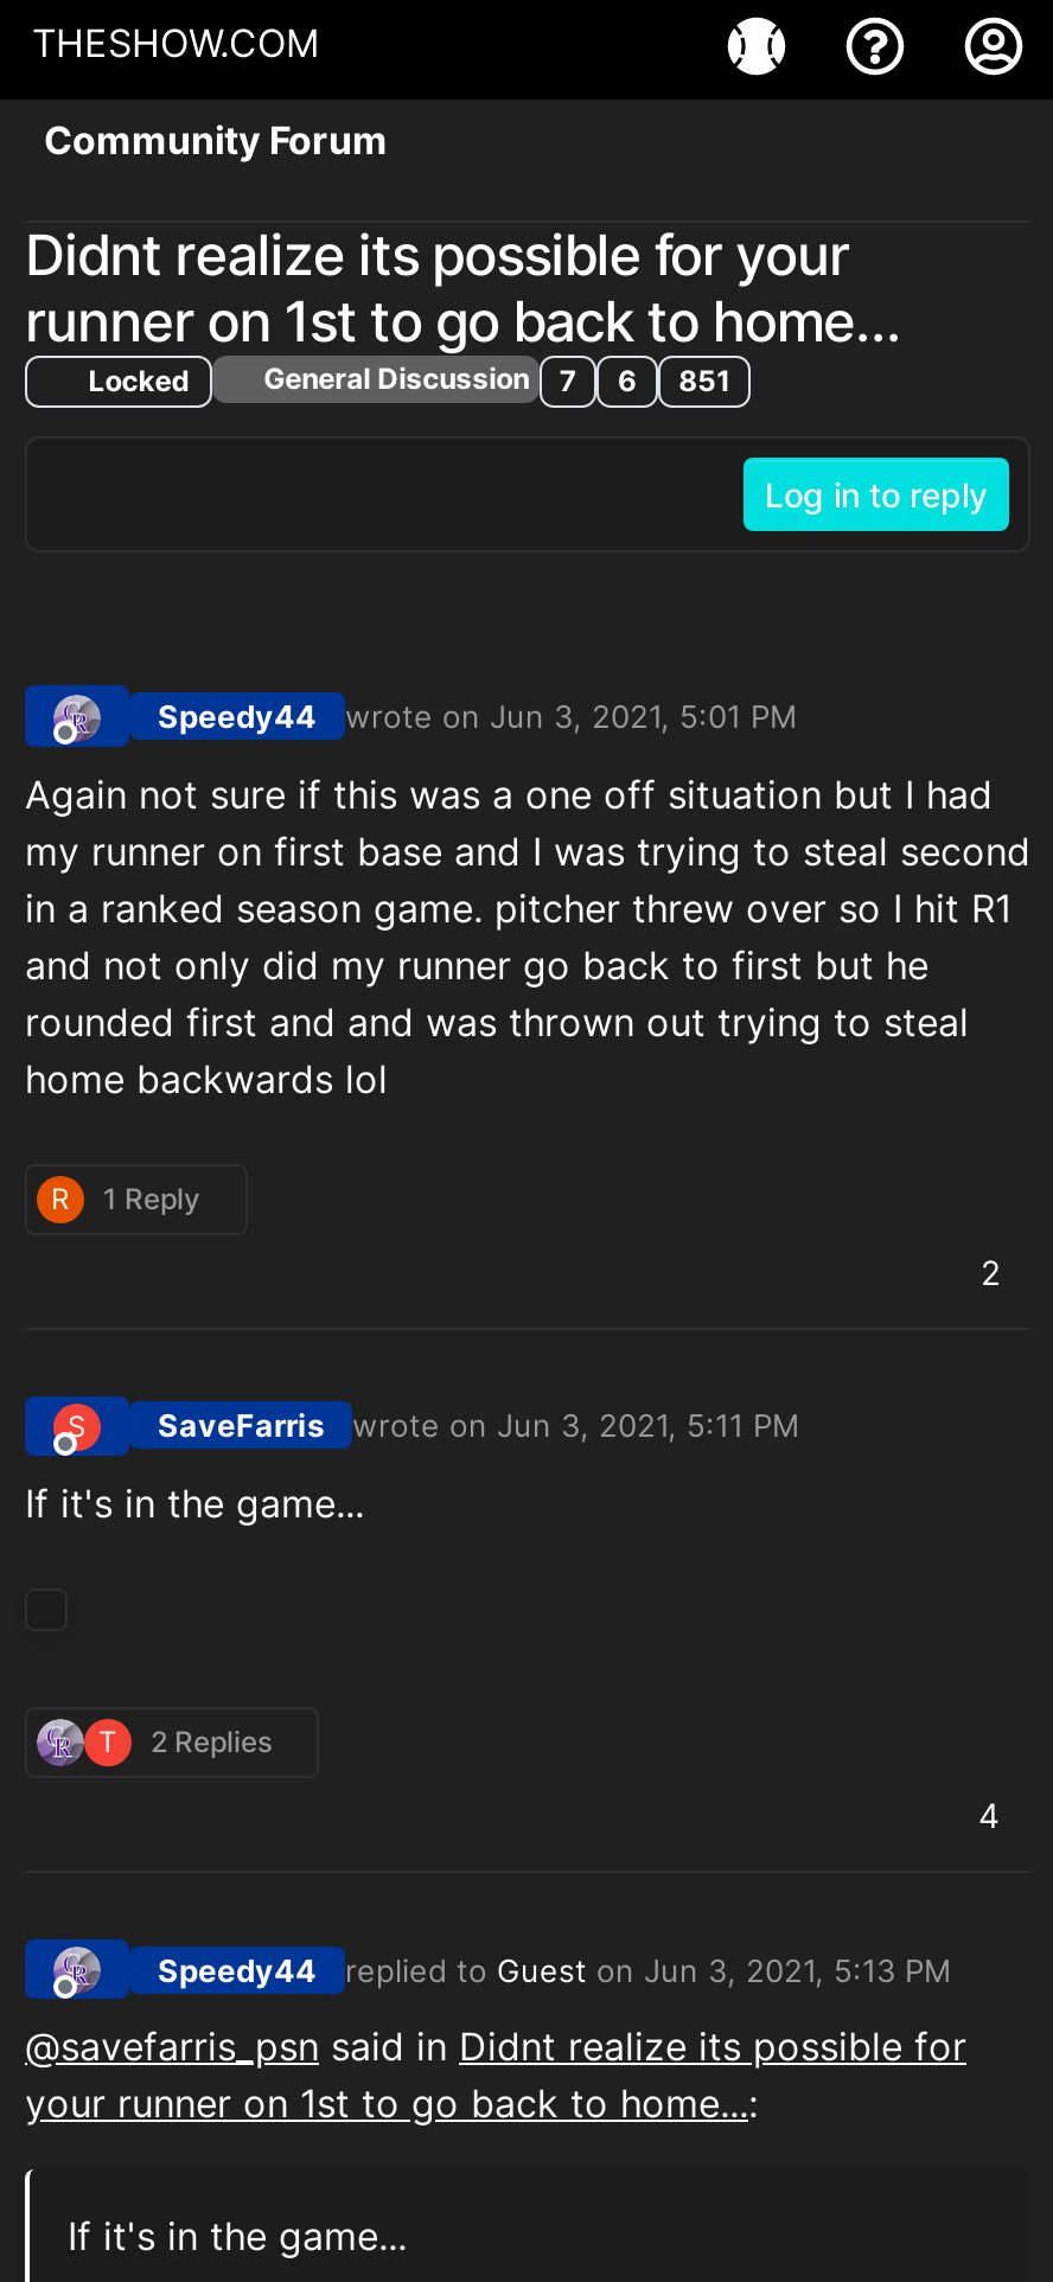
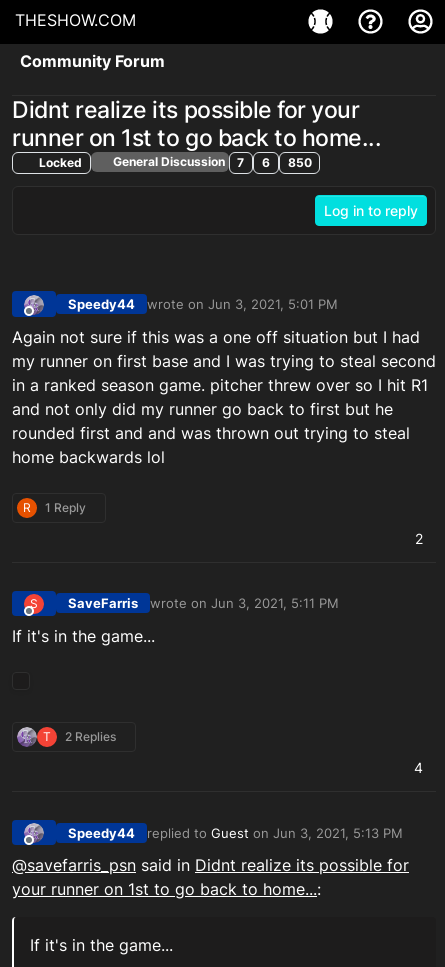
- Locked General Discussion 7 6 851
+ Locked General Discussion 7 6 850
